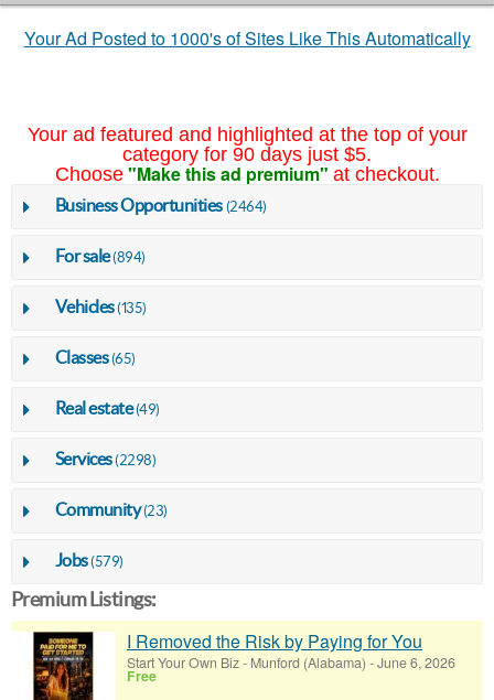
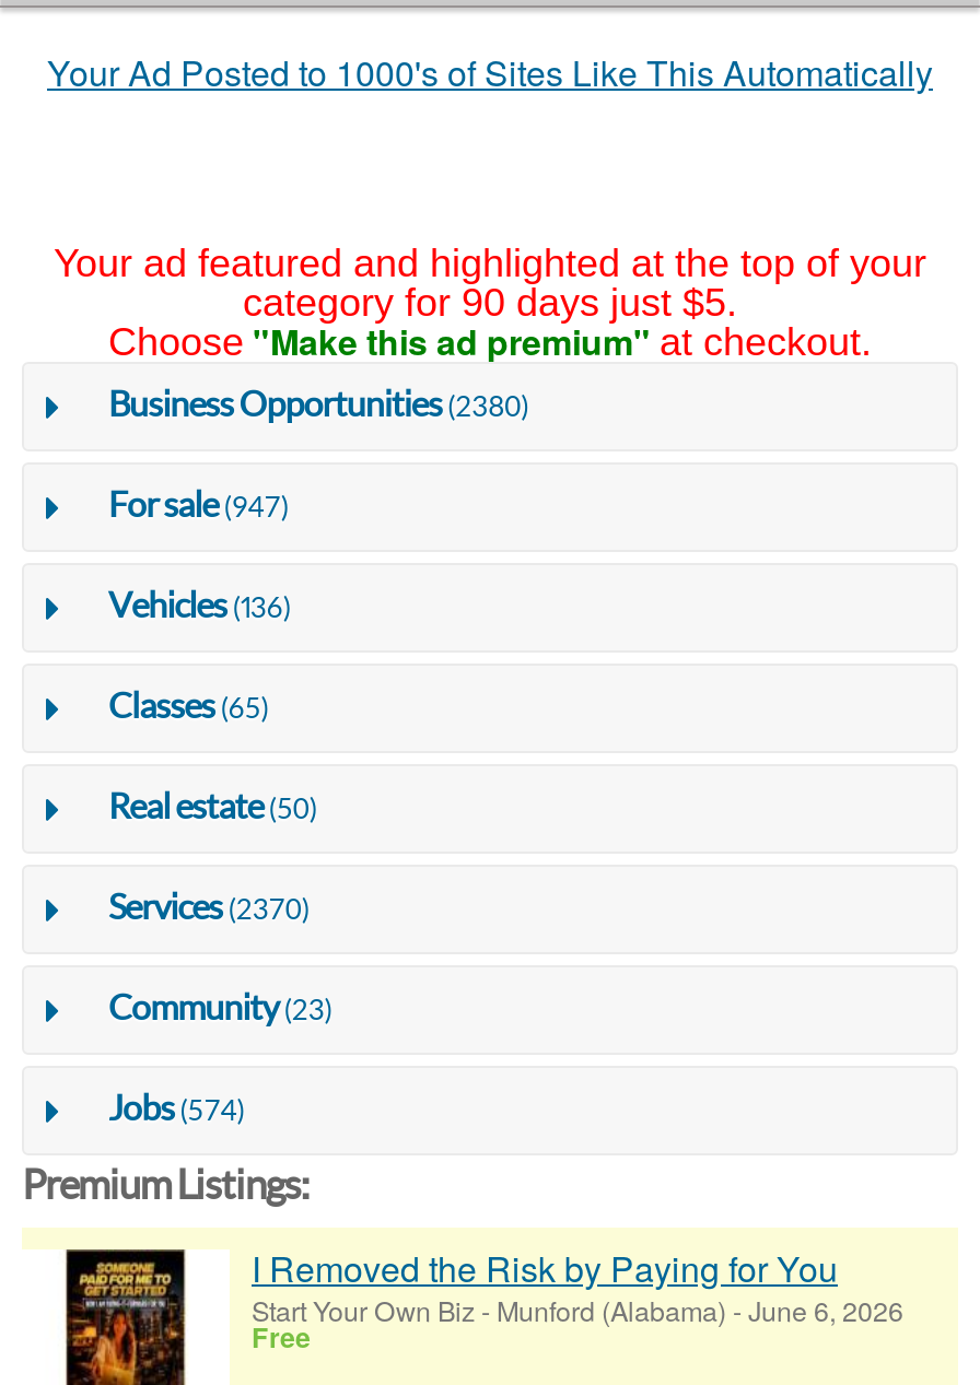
- Business Opportunities (2464)
+ Business Opportunities (2380)

- For sale (894)
+ For sale (947)

- Vehicles (135)
+ Vehicles (136)

- Real estate (49)
+ Real estate (50)

- Services (2298)
+ Services (2370)

- Jobs (579)
+ Jobs (574)
